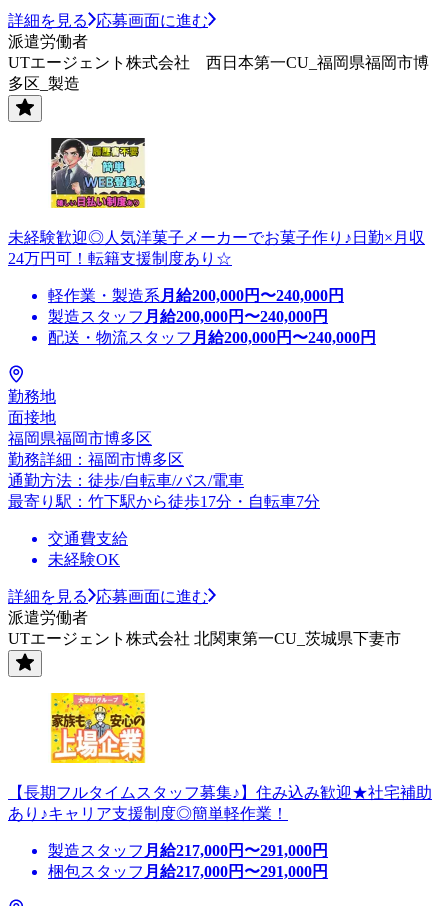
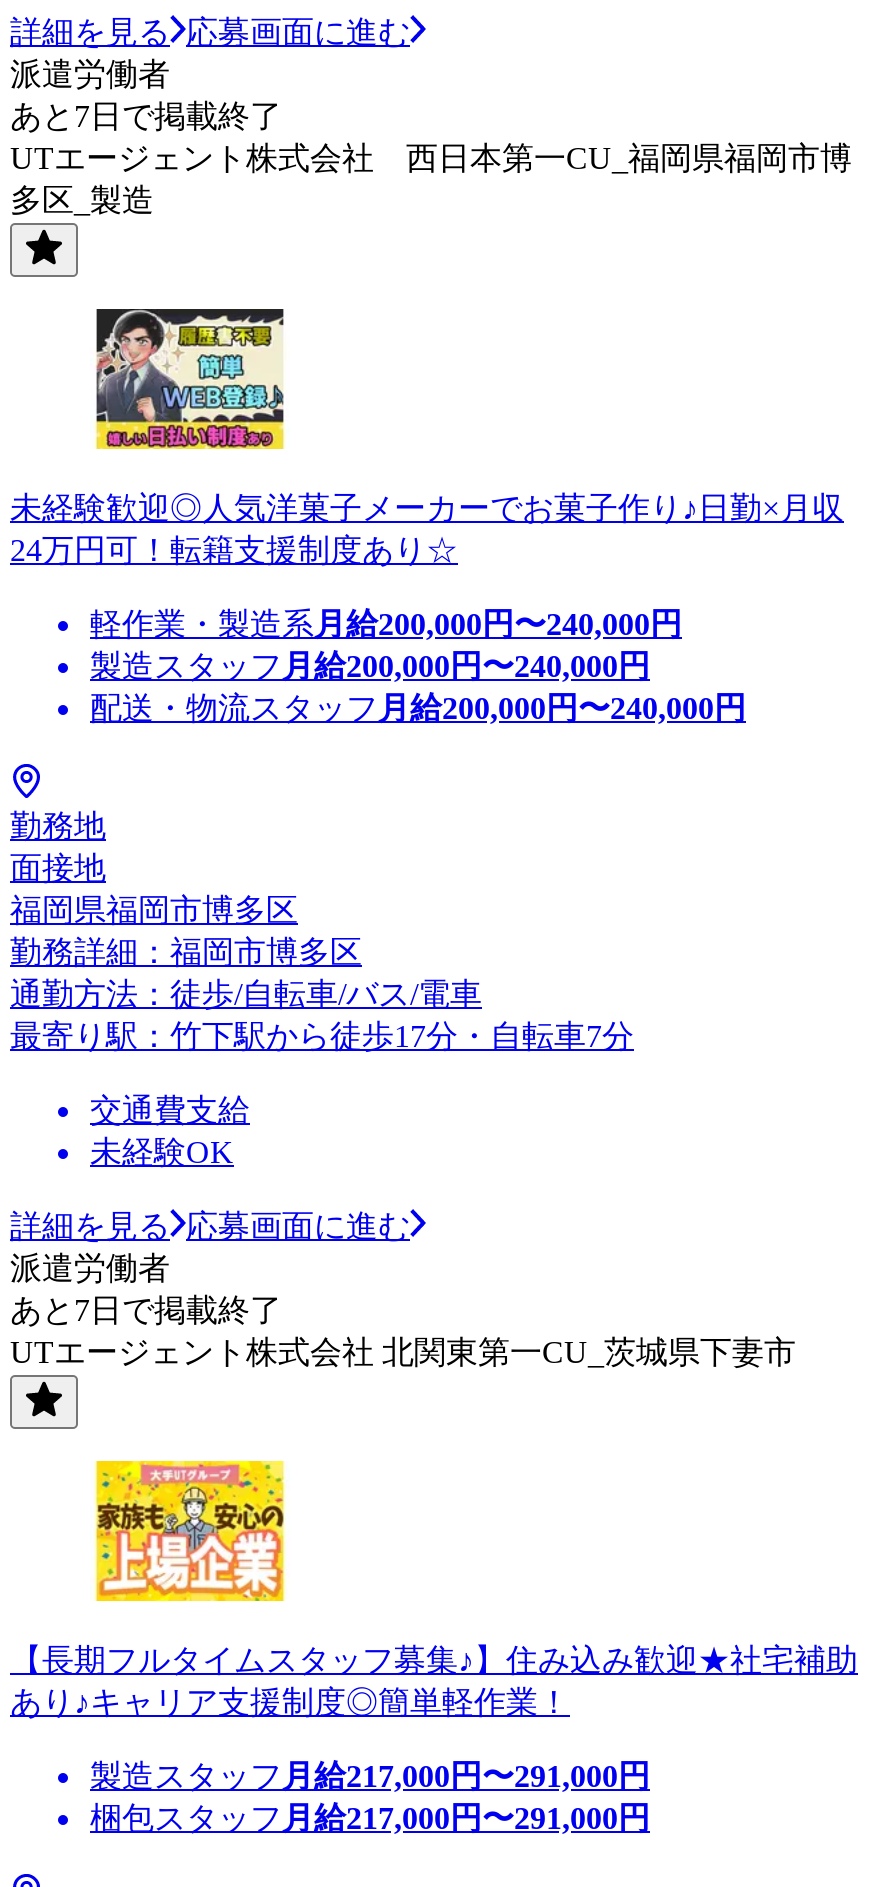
+ あと7日で掲載終了

+ あと7日で掲載終了
